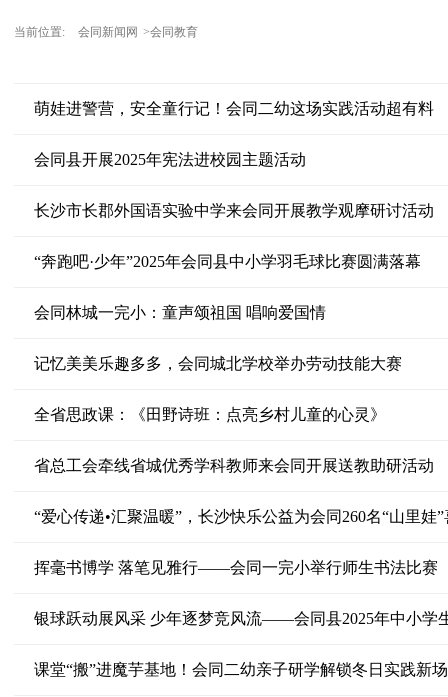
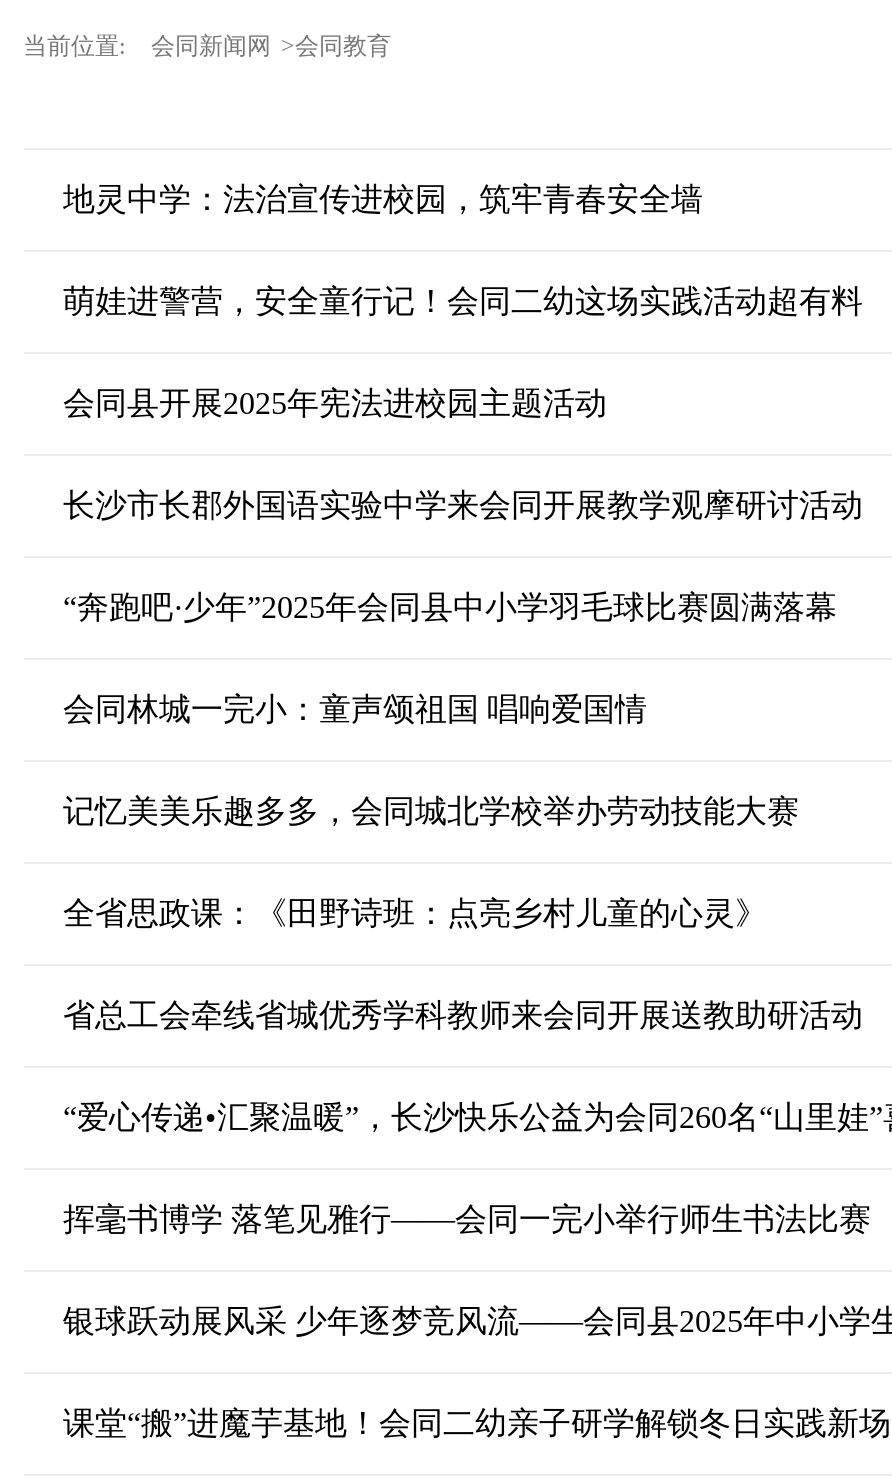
+ 地灵中学：法治宣传进校园，筑牢青春安全墙
